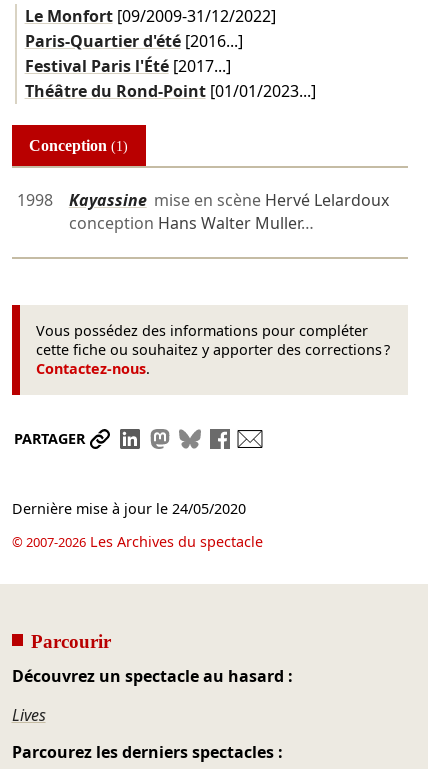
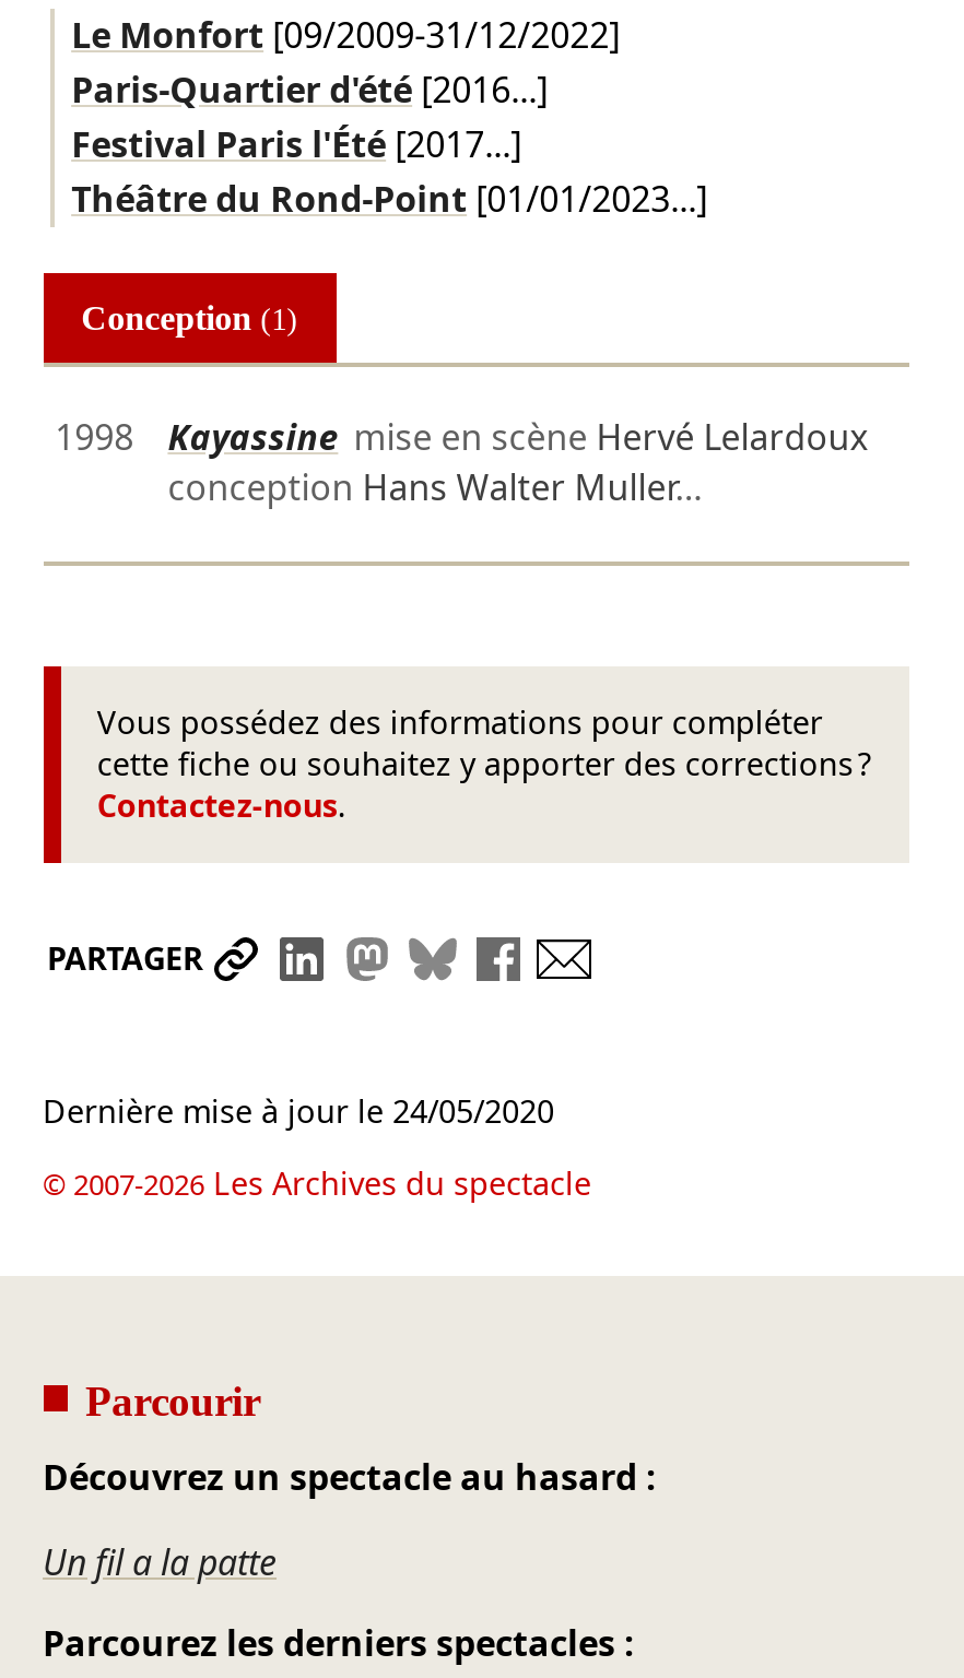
- Lives
+ Un fil a la patte
